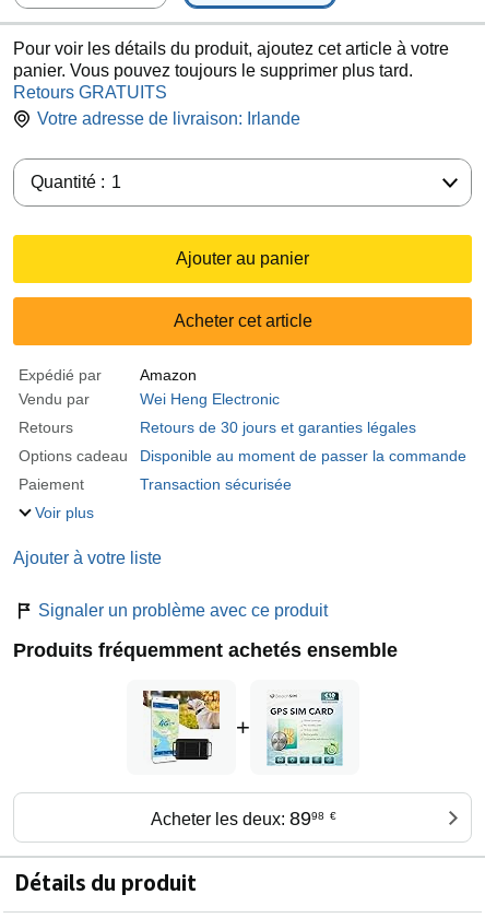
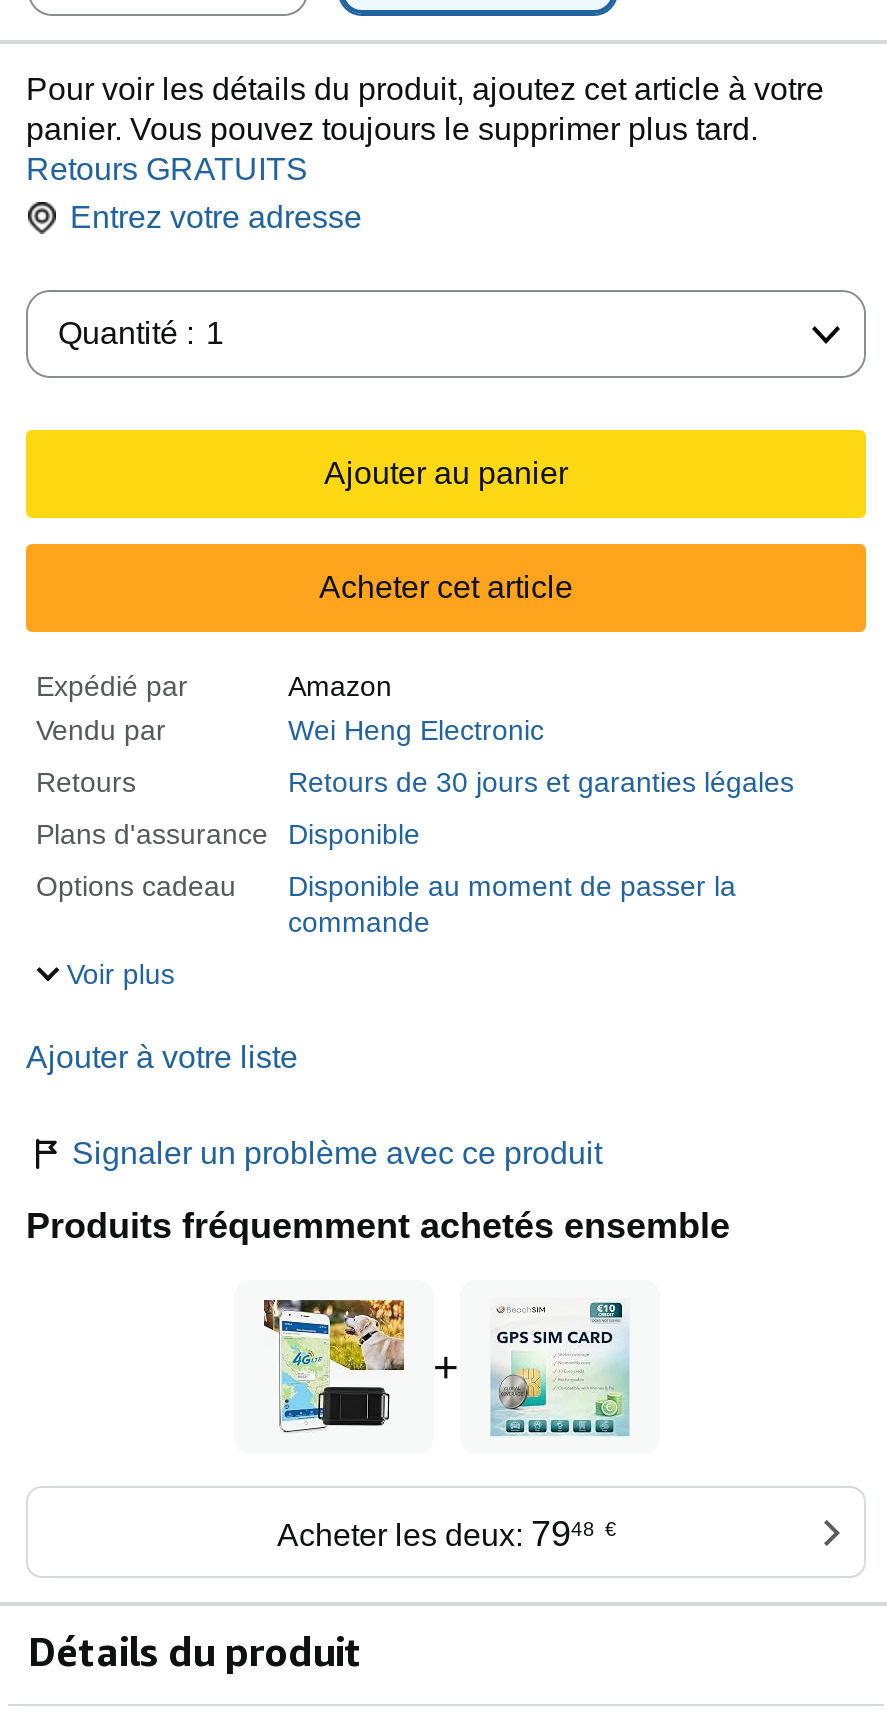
- Votre adresse de livraison: Irlande
+ Entrez votre adresse

+ Plans d'assurance
+ Disponible

- Disponible au moment de passer la commande
- Paiement
- Transaction sécurisée
+ Disponible au moment de passer la
+ commande

- Acheter les deux: 8998 €
+ Acheter les deux: 7948 €
